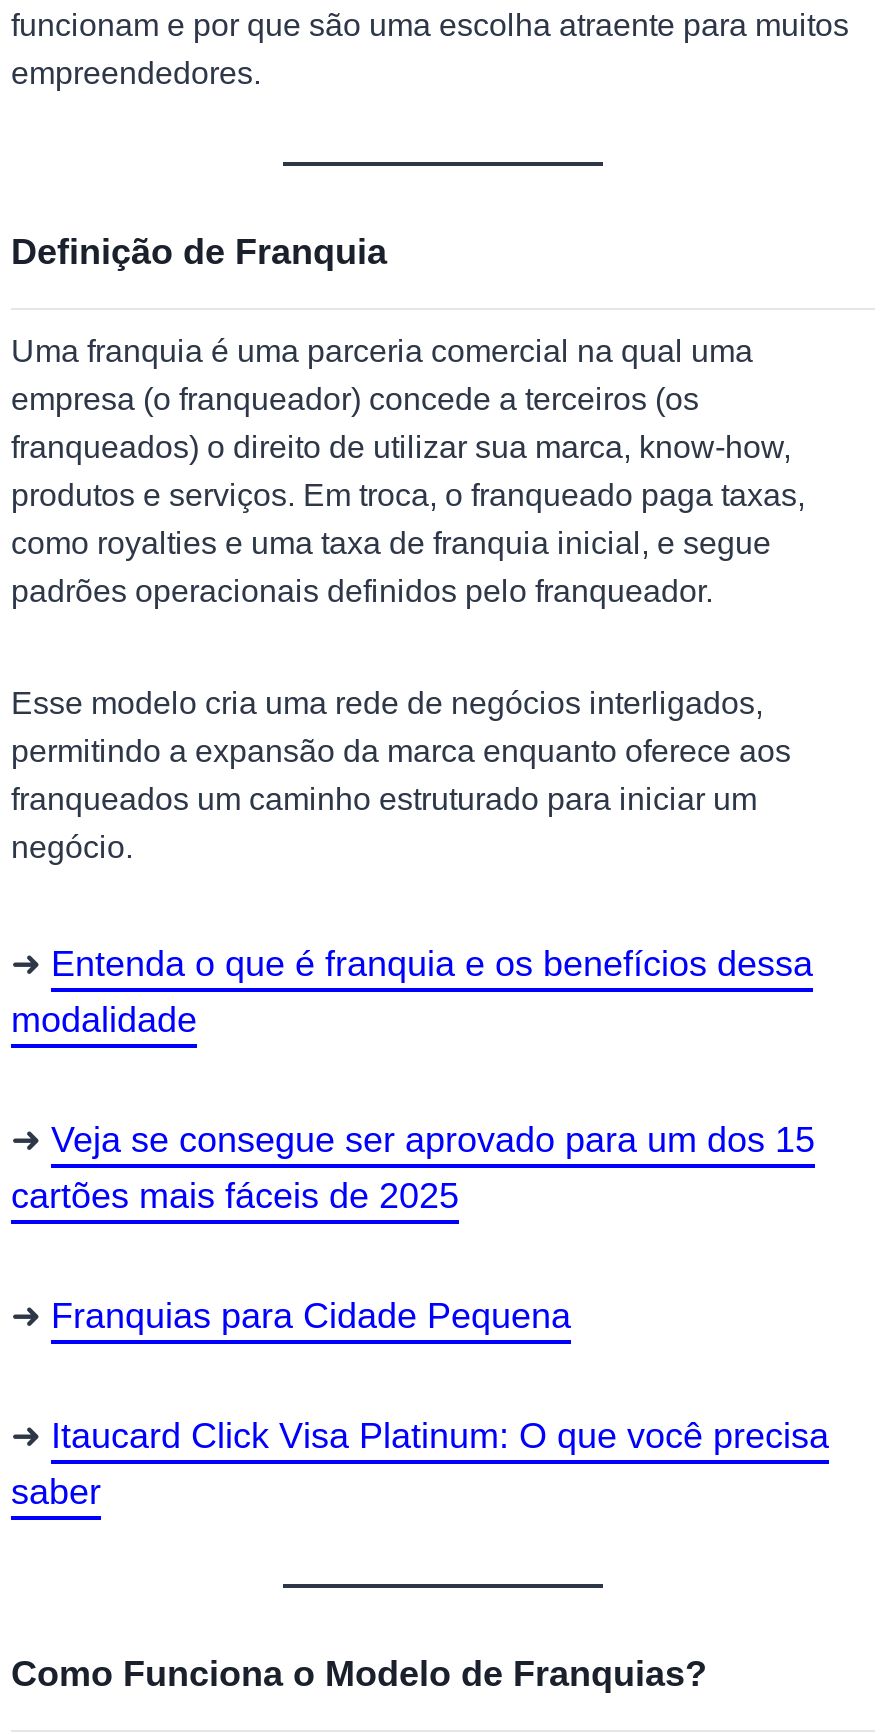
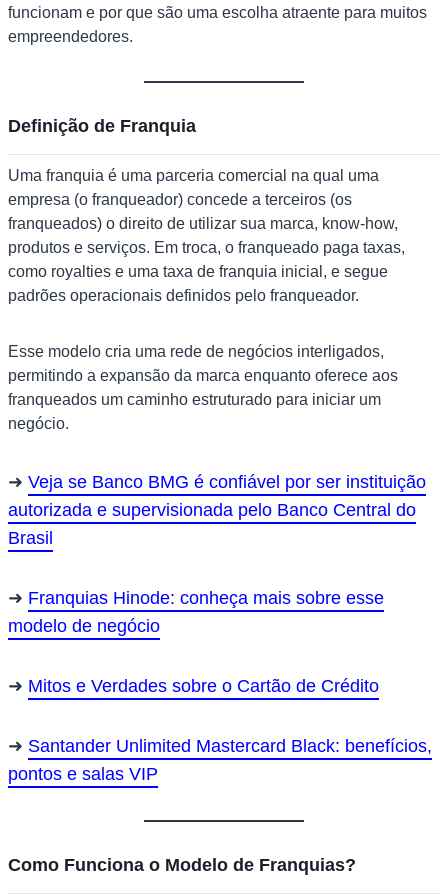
- Entenda o que é franquia e os benefícios dessa
- modalidade
+ Veja se Banco BMG é confiável por ser instituição
+ autorizada e supervisionada pelo Banco Central do
+ Brasil

- Veja se consegue ser aprovado para um dos 15
- cartões mais fáceis de 2025
+ Franquias Hinode: conheça mais sobre esse
+ modelo de negócio

- Franquias para Cidade Pequena
+ Mitos e Verdades sobre o Cartão de Crédito

- Itaucard Click Visa Platinum: O que você precisa
- saber
+ Santander Unlimited Mastercard Black: benefícios,
+ pontos e salas VIP
